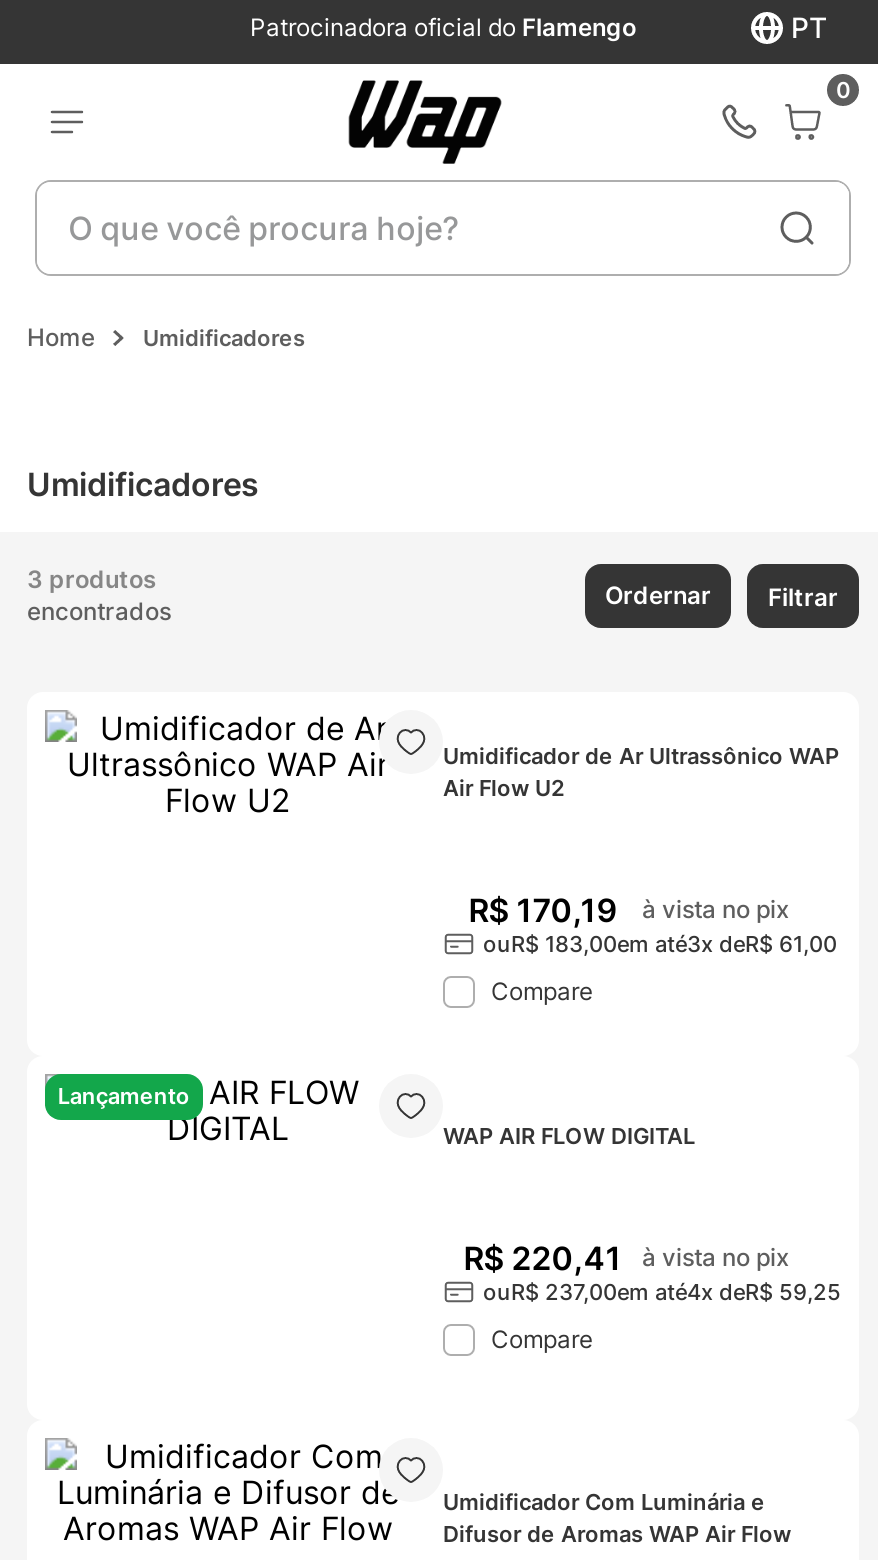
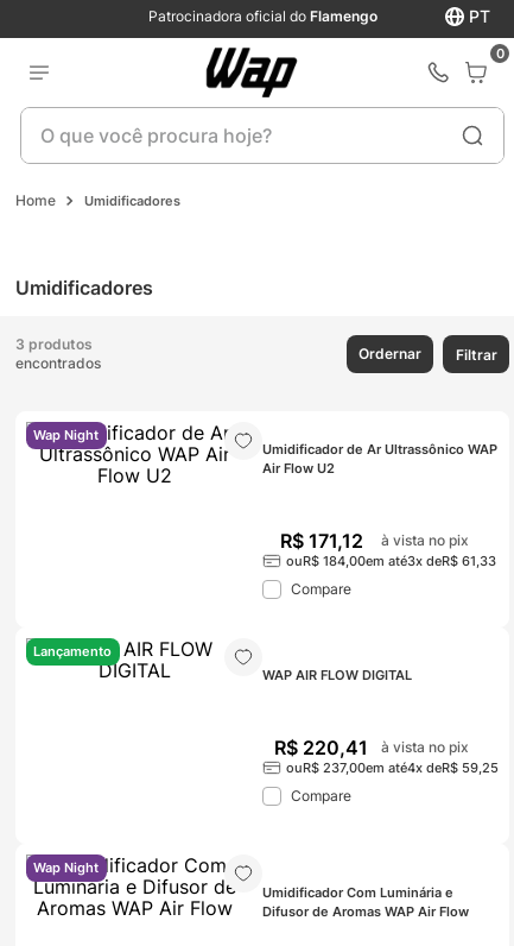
+ Wap Night

- R$ 170,19 à vista no pix
+ R$ 171,12 à vista no pix

- ouR$ 183,00em até3x deR$ 61,00
+ ouR$ 184,00em até3x deR$ 61,33

+ Wap Night
